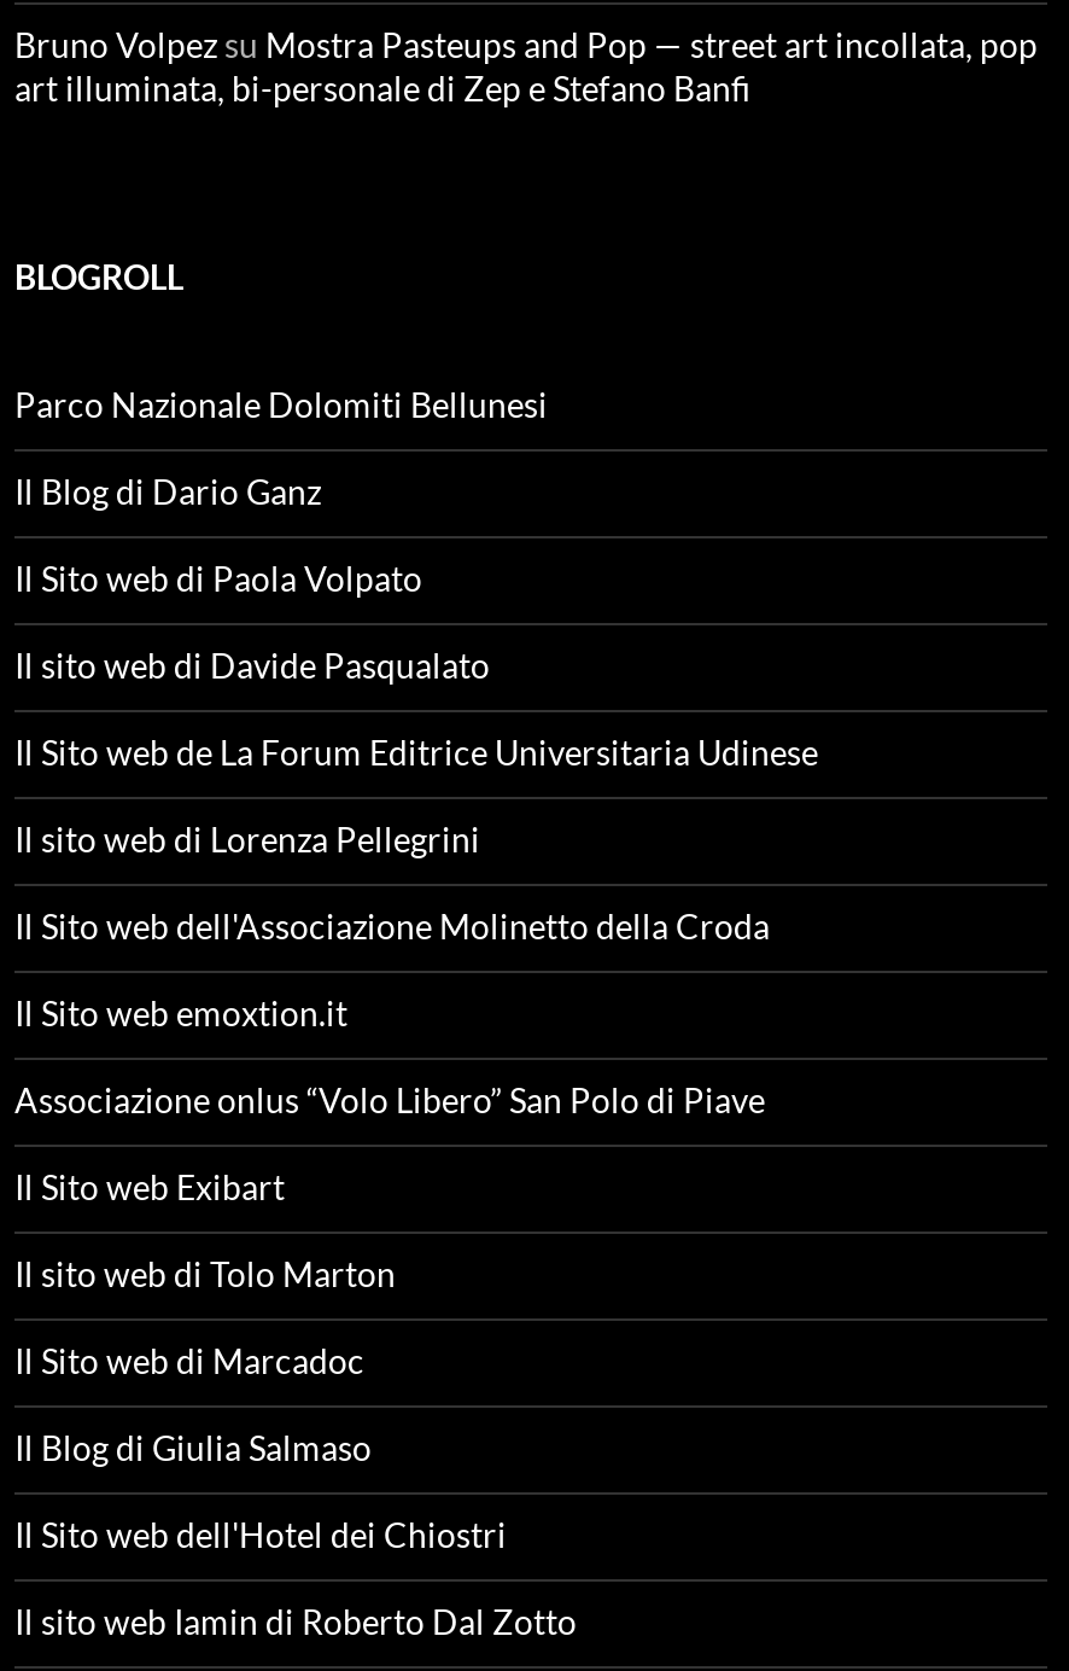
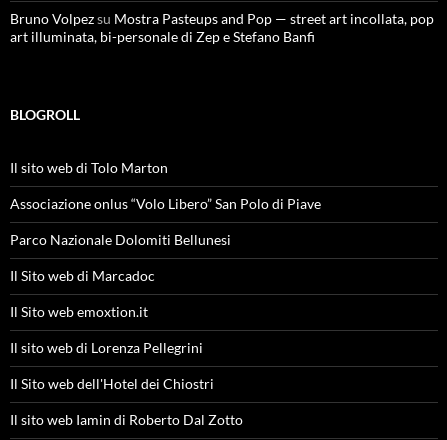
moved down: Associazione onlus “Volo Libero” San Polo di Piave | Parco Nazionale Dolomiti Bellunesi

- Il Blog di Dario Ganz
- Il Sito web di Paola Volpato
- Il sito web di Davide Pasqualato
- Il Sito web de La Forum Editrice Universitaria Udinese
- Il Sito web dell'Associazione Molinetto della Croda
- Il Sito web Exibart

moved down: Il Sito web emoxtion.it | Il sito web di Lorenza Pellegrini

moved up: Il sito web di Tolo Marton

moved up: Il Sito web di Marcadoc

- Il Blog di Giulia Salmaso
